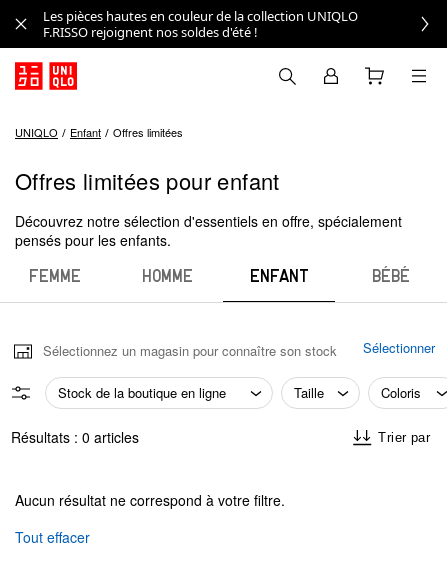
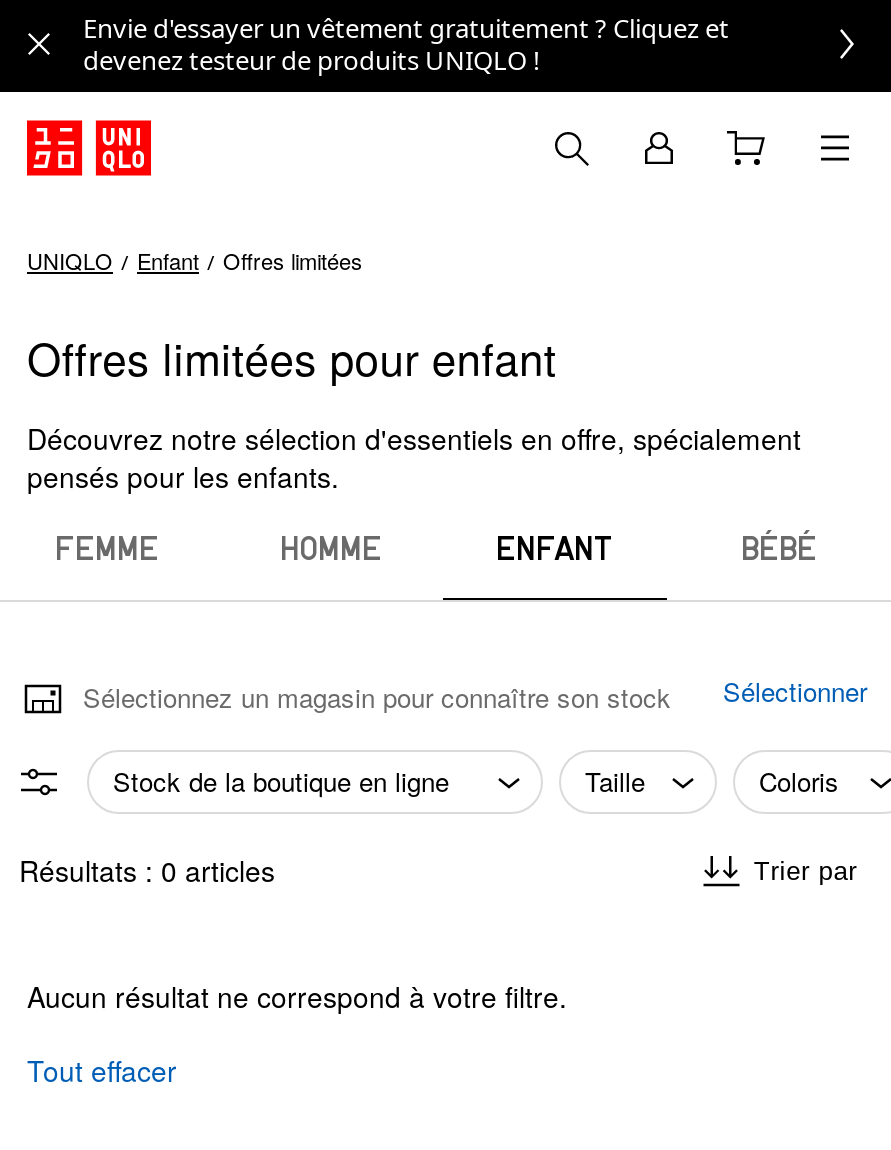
- Les pièces hautes en couleur de la collection UNIQLO
- F.RISSO rejoignent nos soldes d'été !
+ Envie d'essayer un vêtement gratuitement ? Cliquez et
+ devenez testeur de produits UNIQLO !
